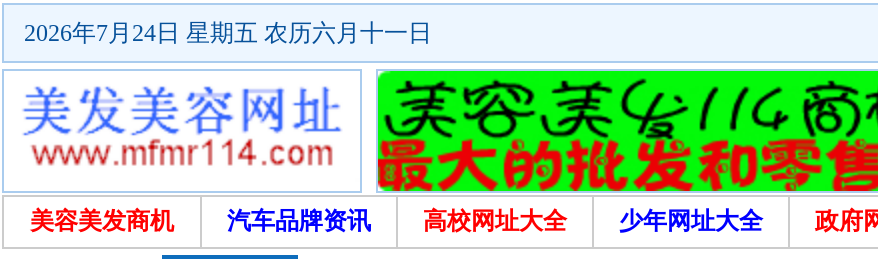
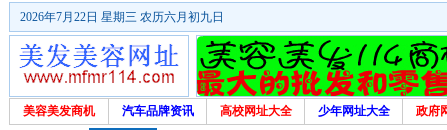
- 2026年7月24日 星期五 农历六月十一日
+ 2026年7月22日 星期三 农历六月初九日
